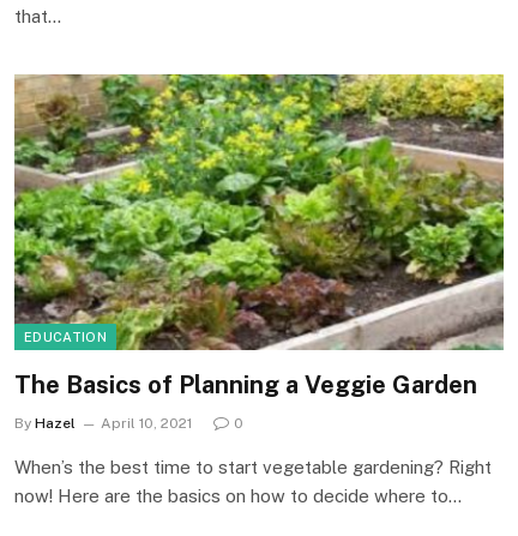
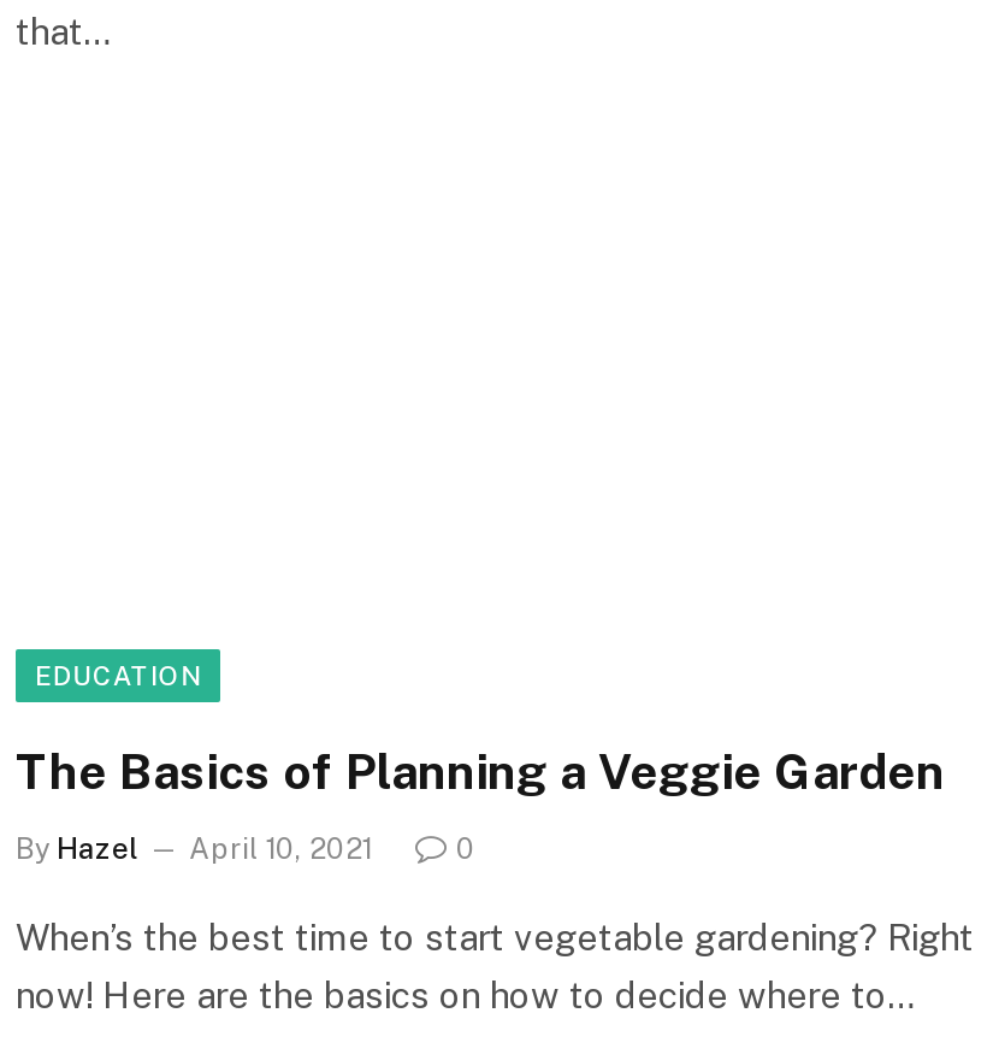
- [image]
